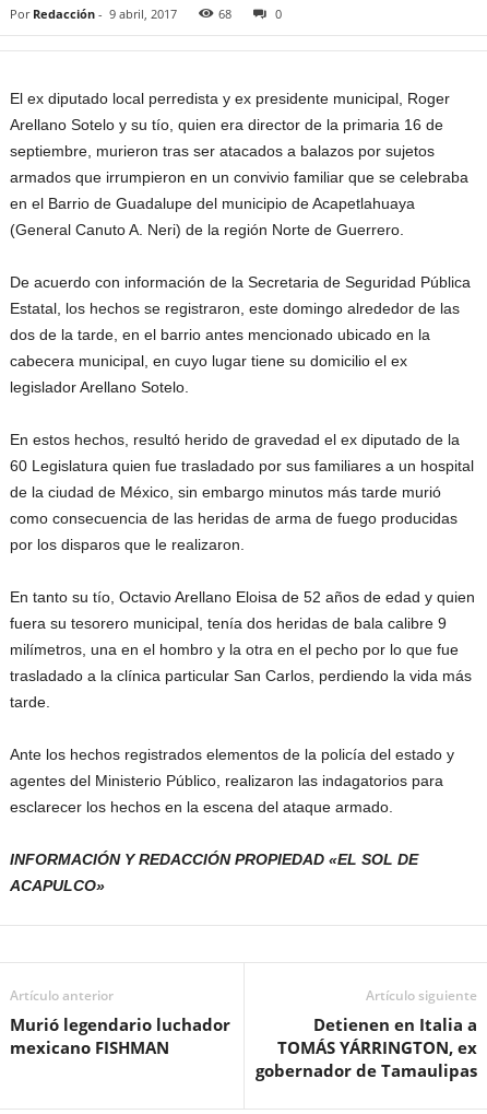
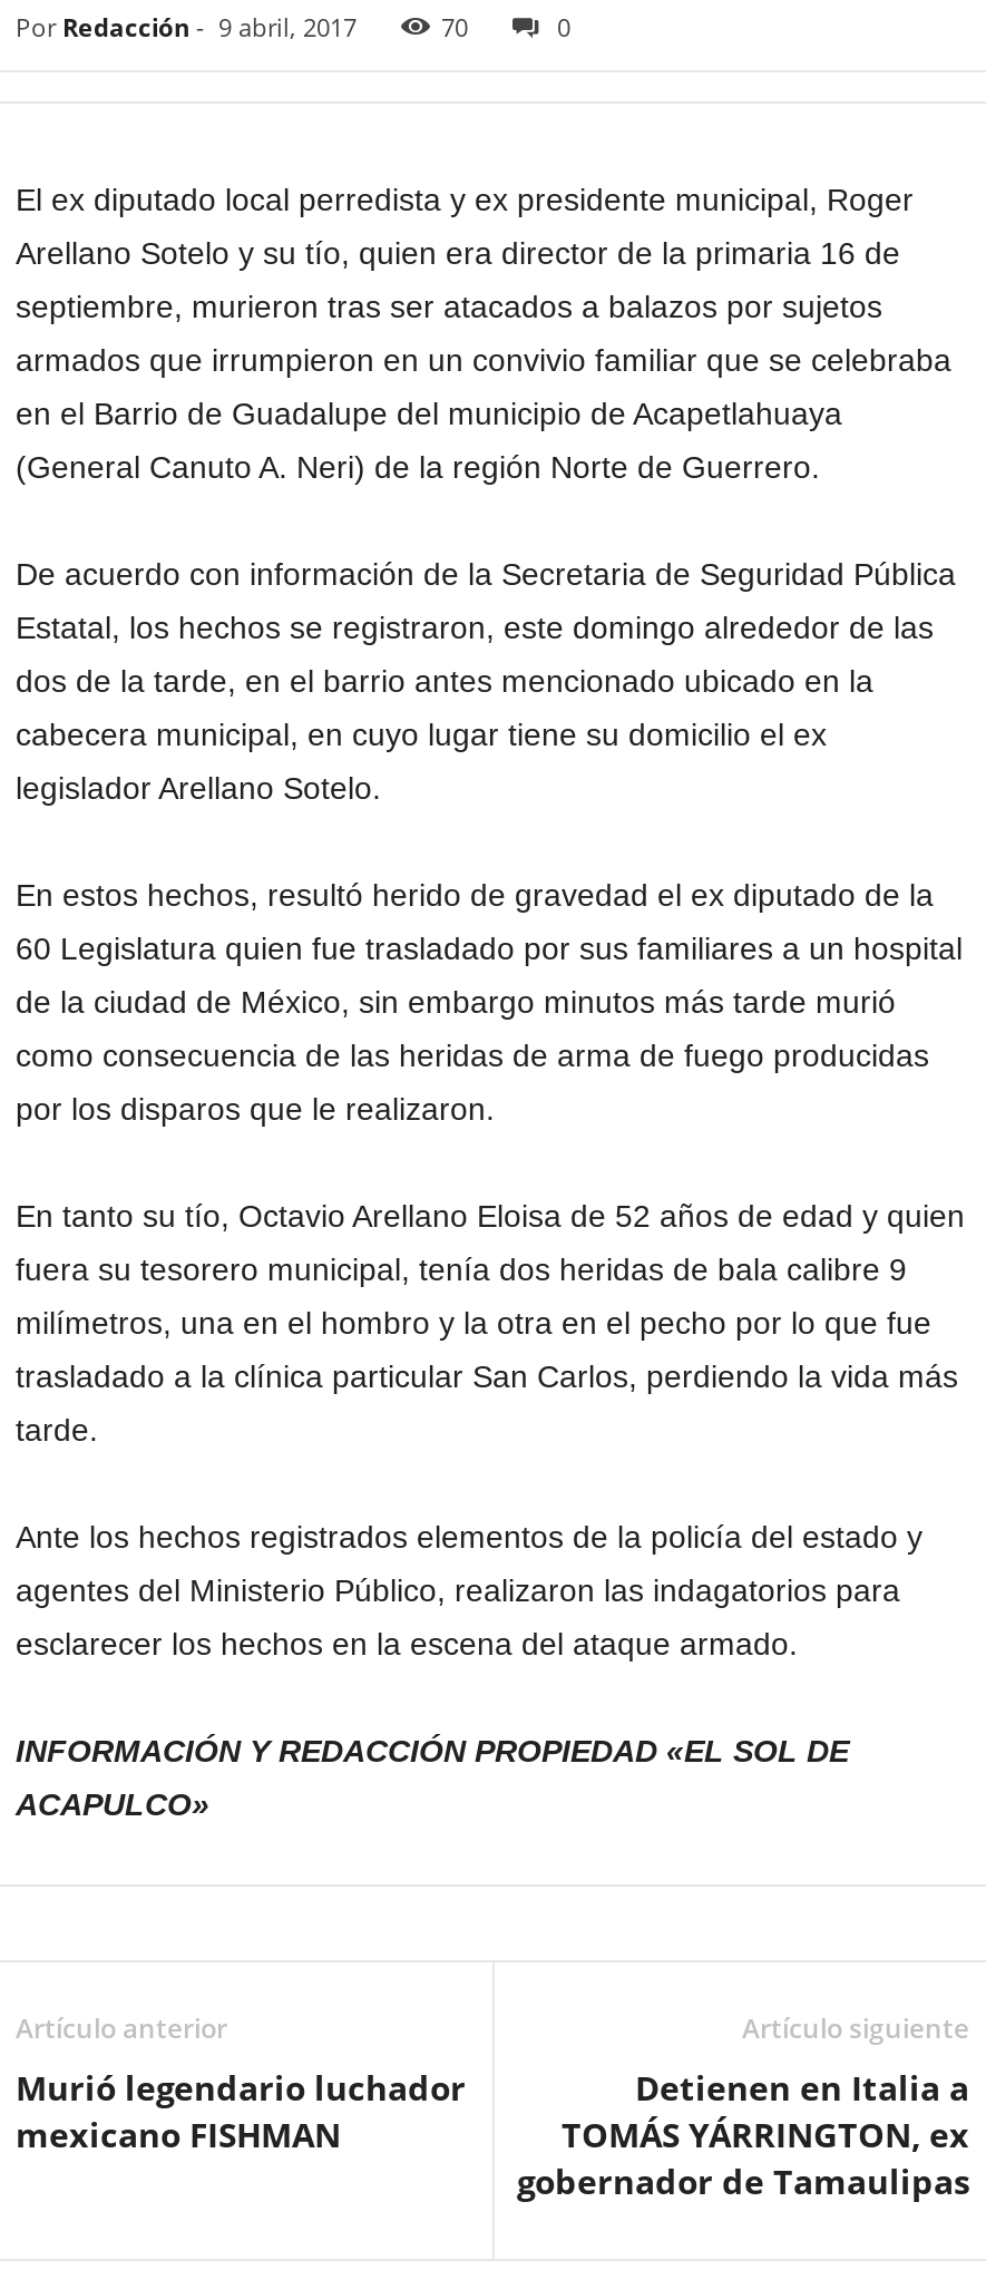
- 68
+ 70
